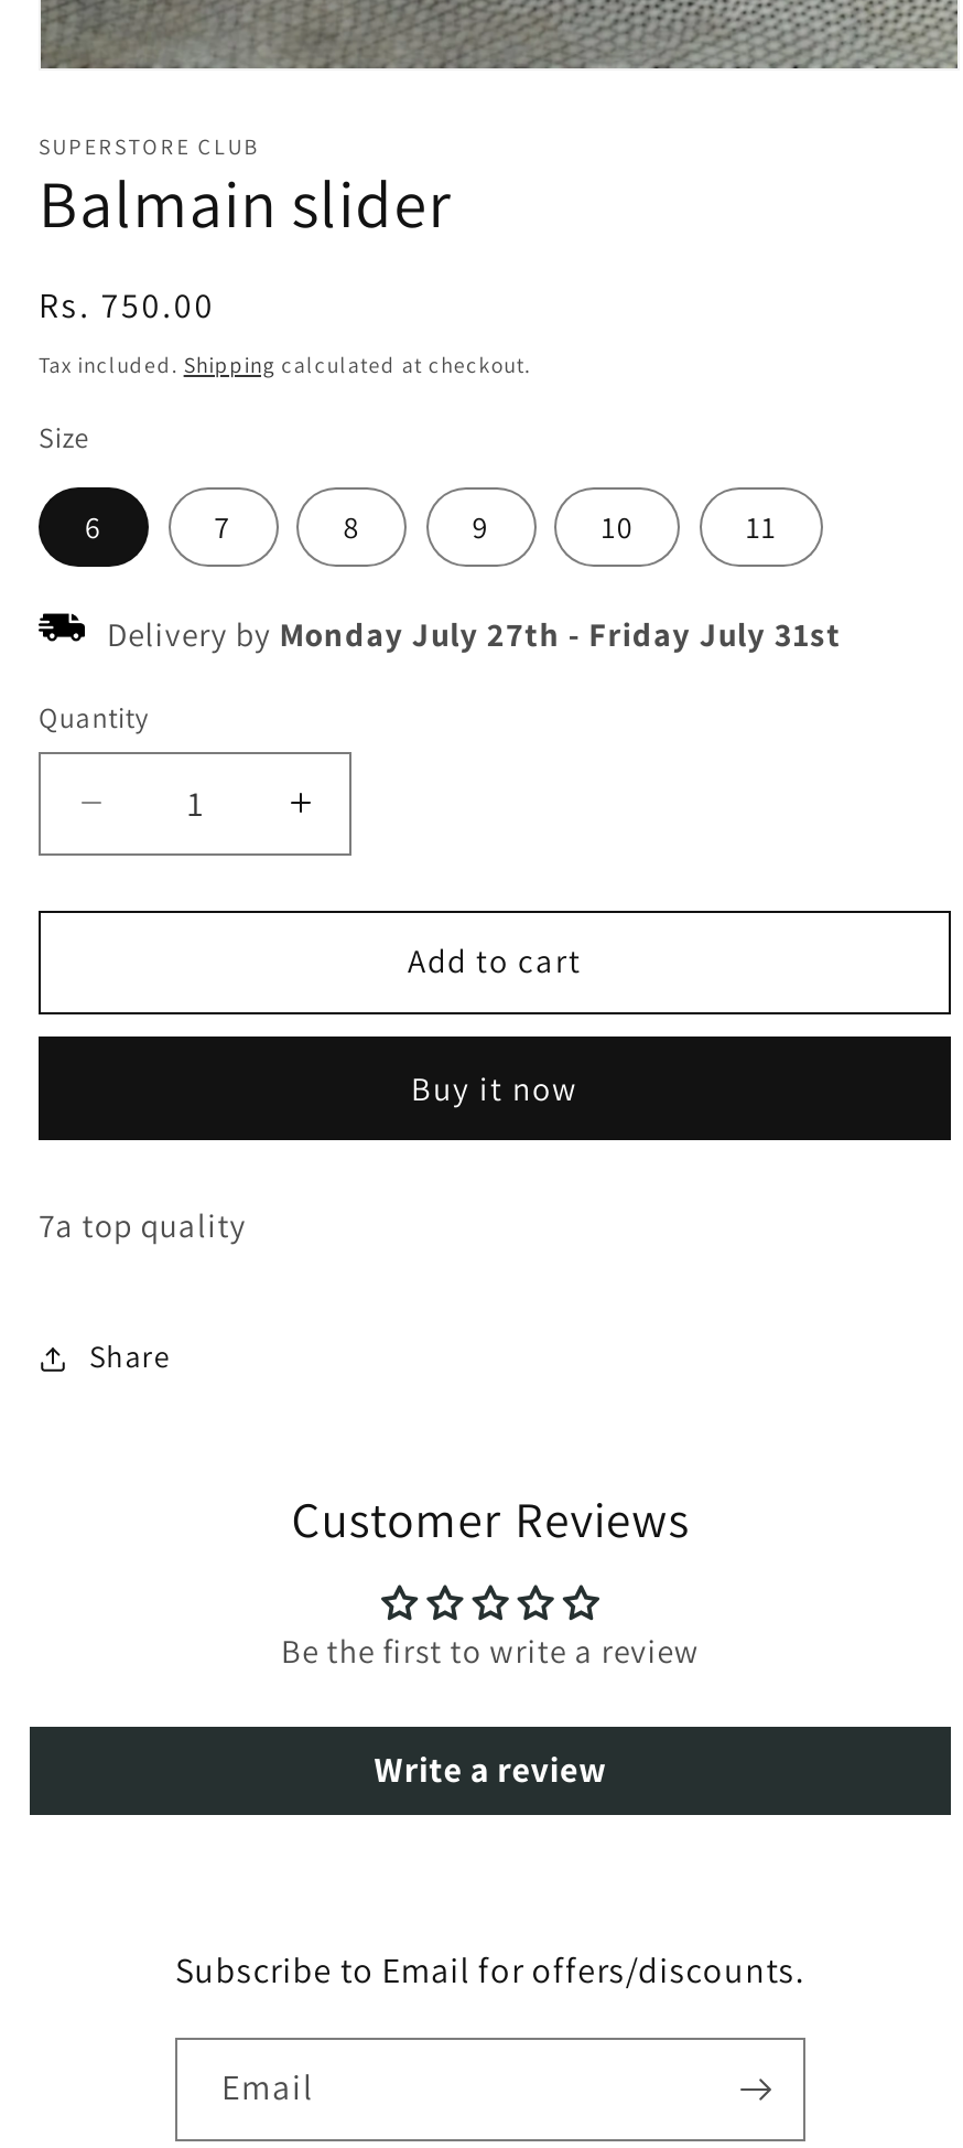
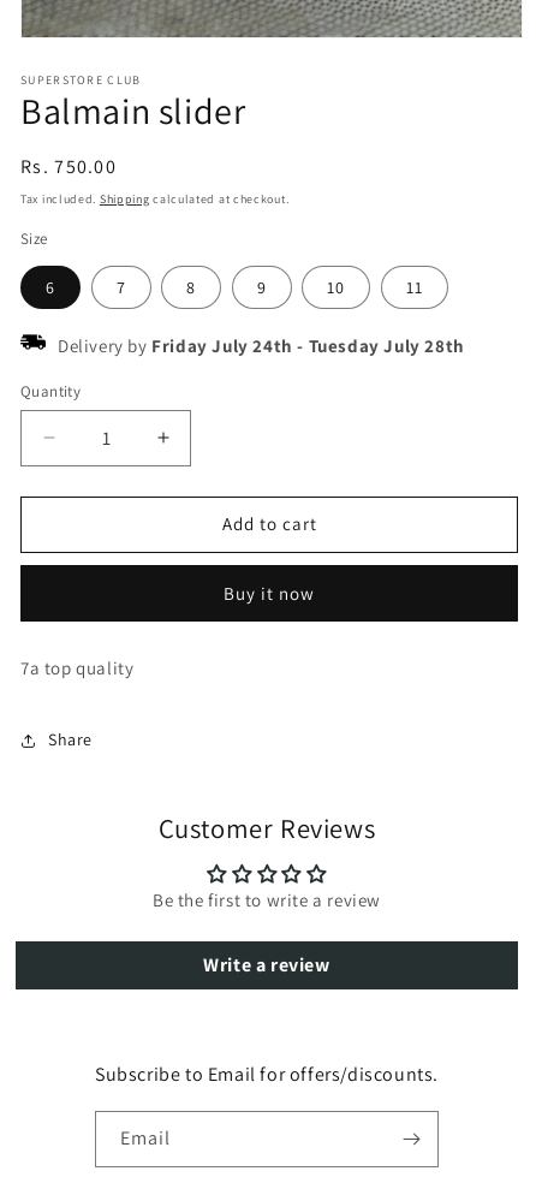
- Delivery by Monday July 27th - Friday July 31st
+ Delivery by Friday July 24th - Tuesday July 28th
